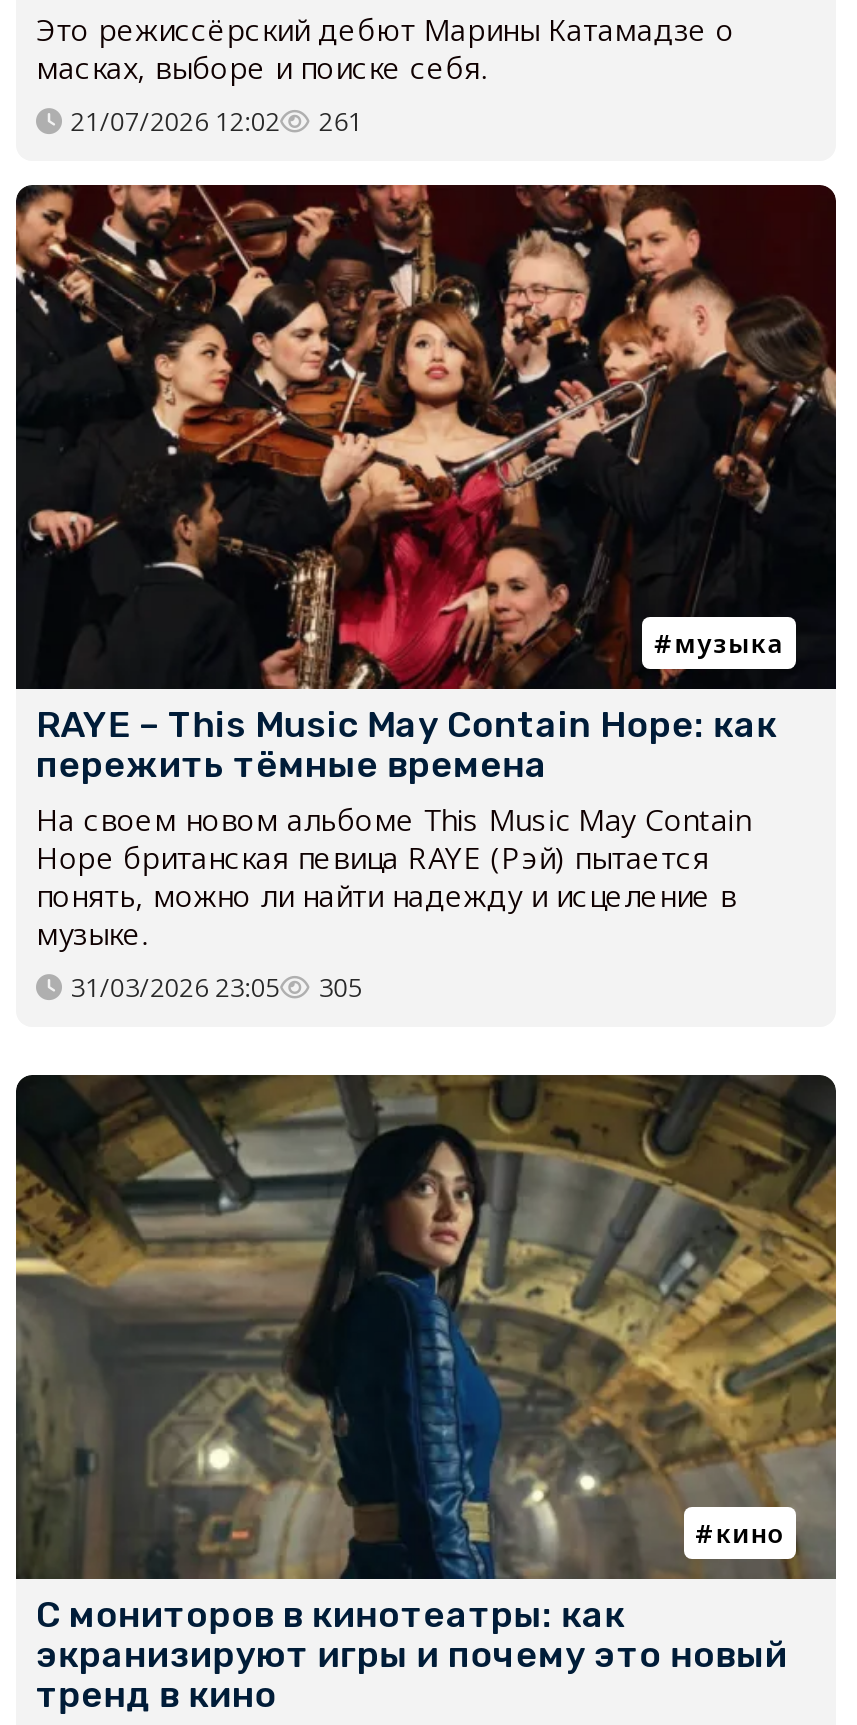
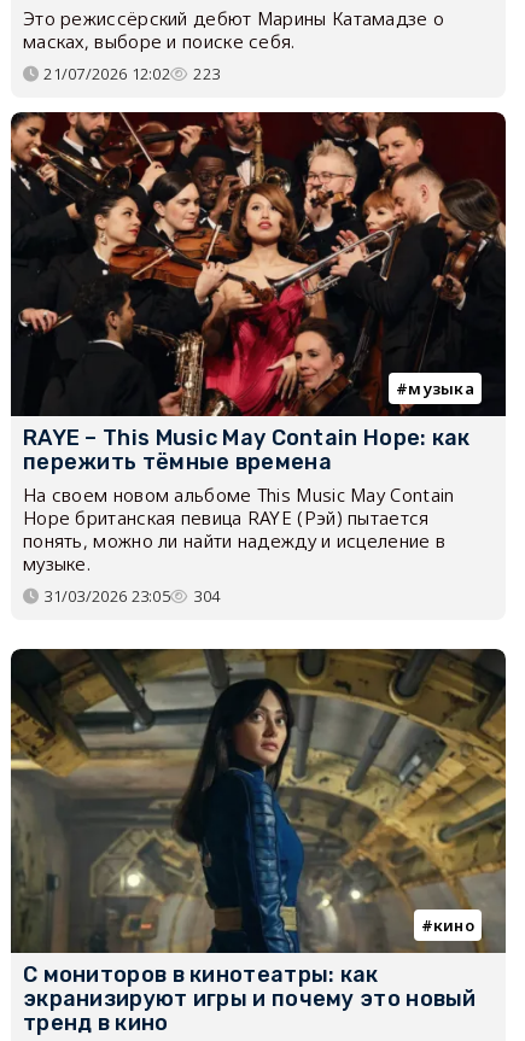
- 21/07/2026 12:02 261
+ 21/07/2026 12:02 223

- 31/03/2026 23:05 305
+ 31/03/2026 23:05 304
